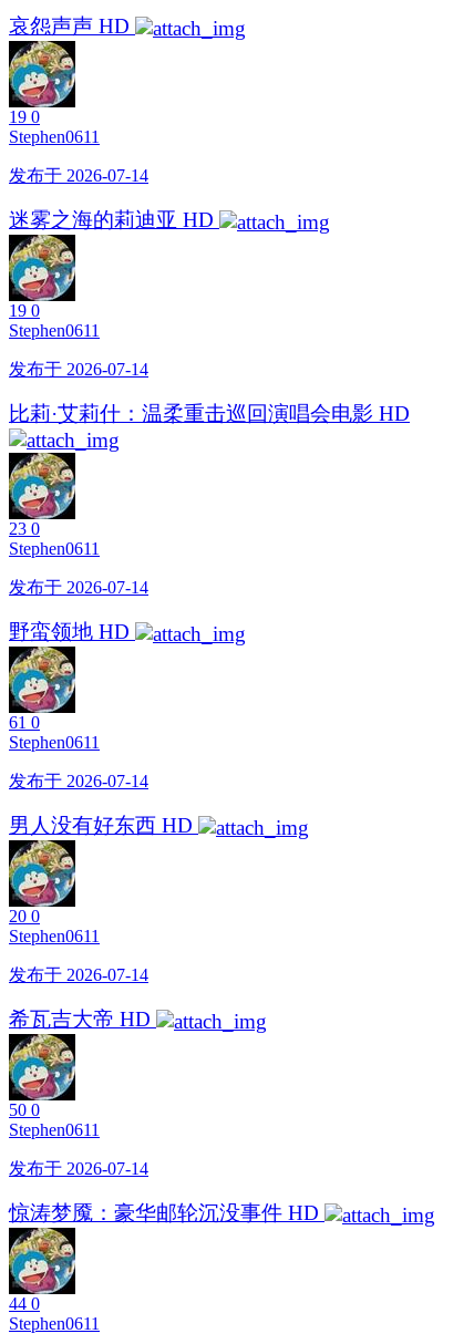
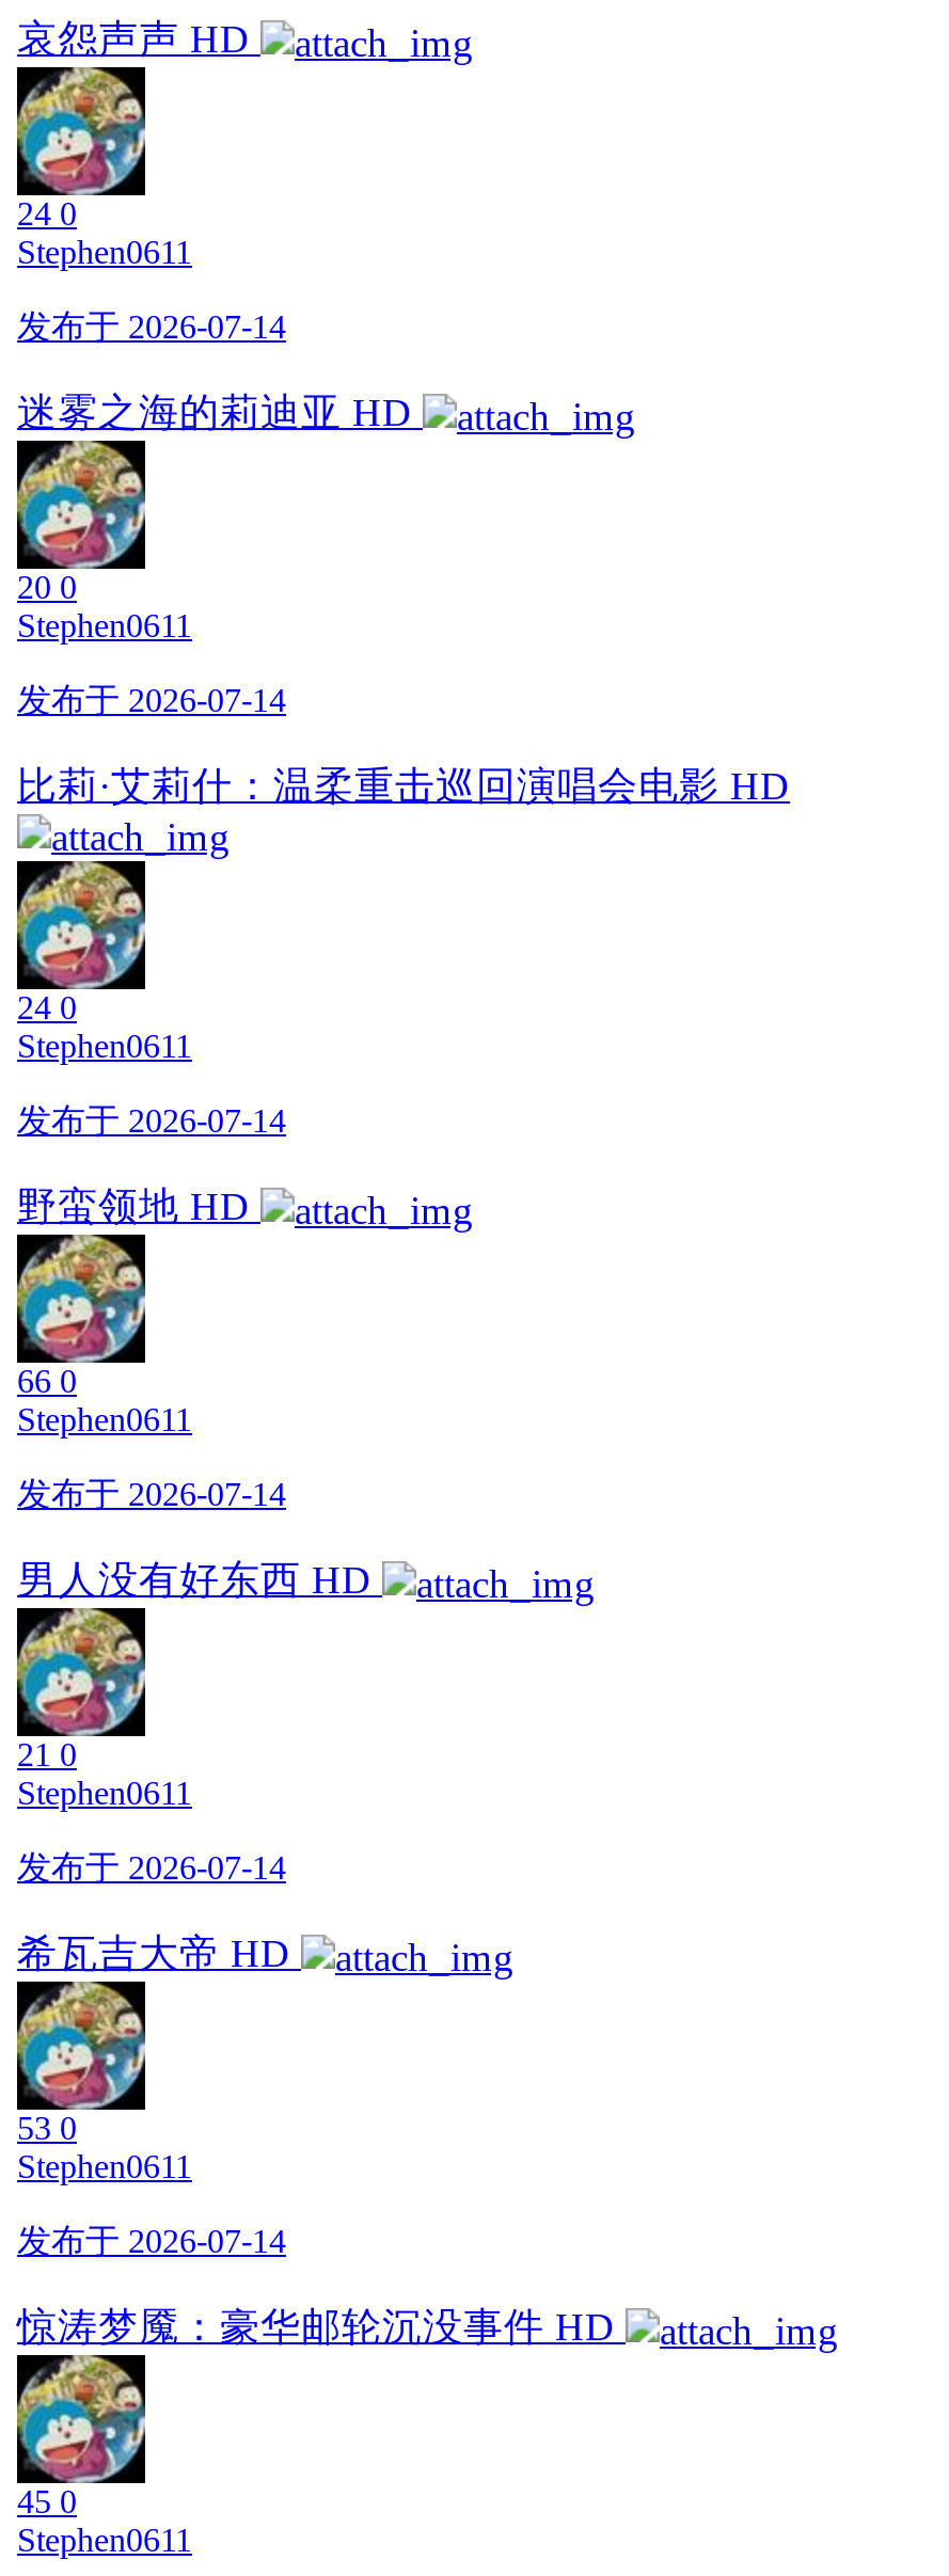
- 19 0
+ 24 0

- 19 0
+ 20 0

- 23 0
+ 24 0

- 61 0
+ 66 0

- 20 0
+ 21 0

- 50 0
+ 53 0

- 44 0
+ 45 0
